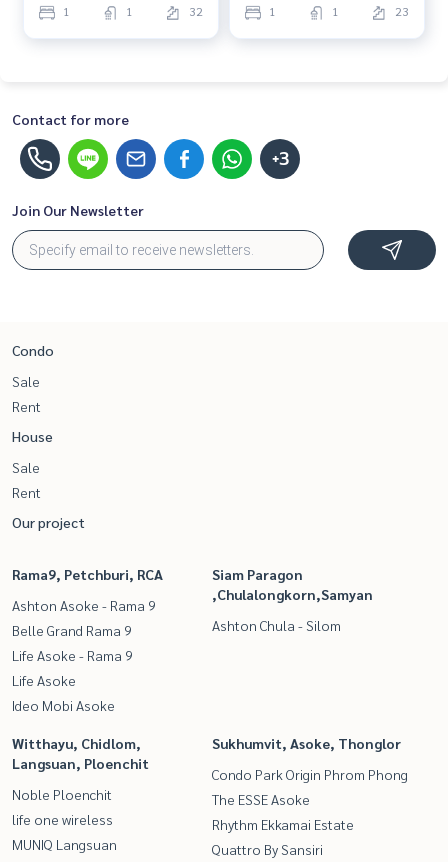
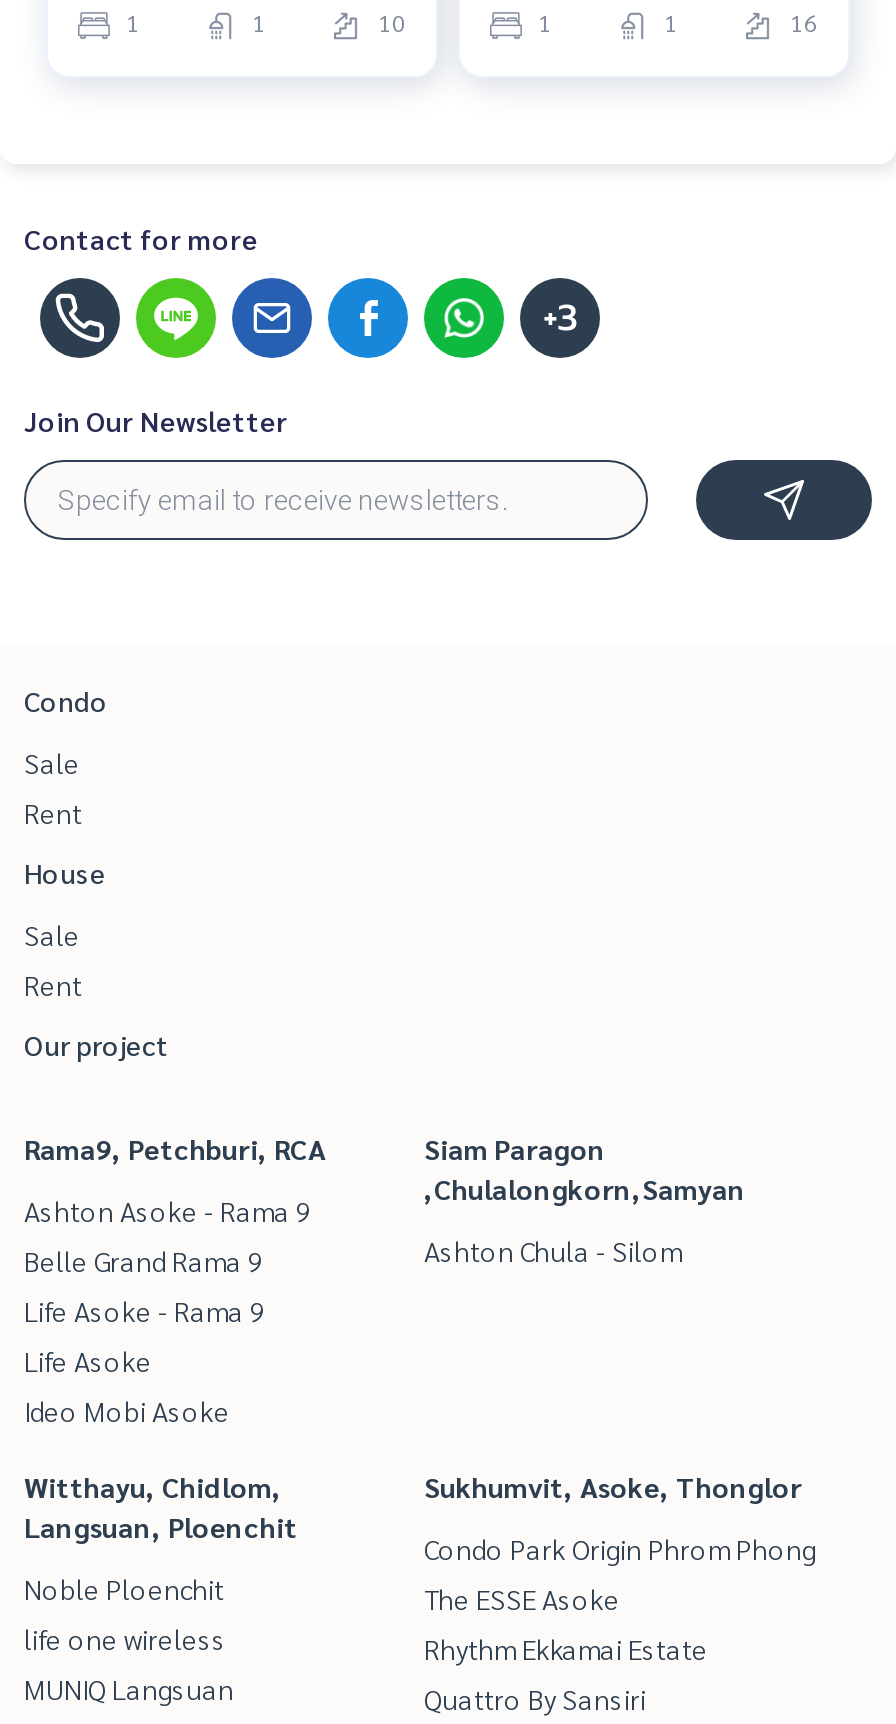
- 32
+ 10

- 23
+ 16
